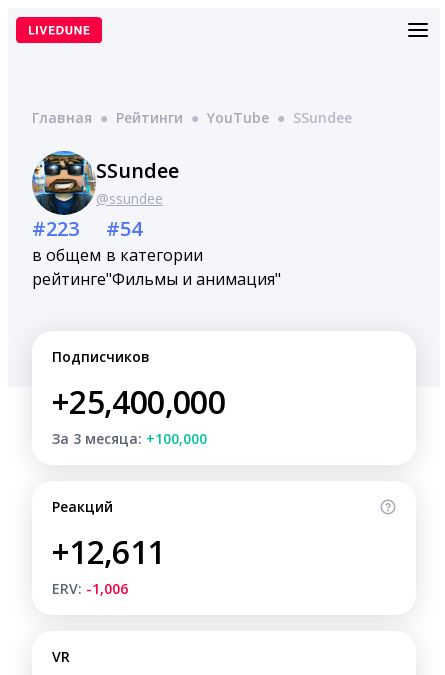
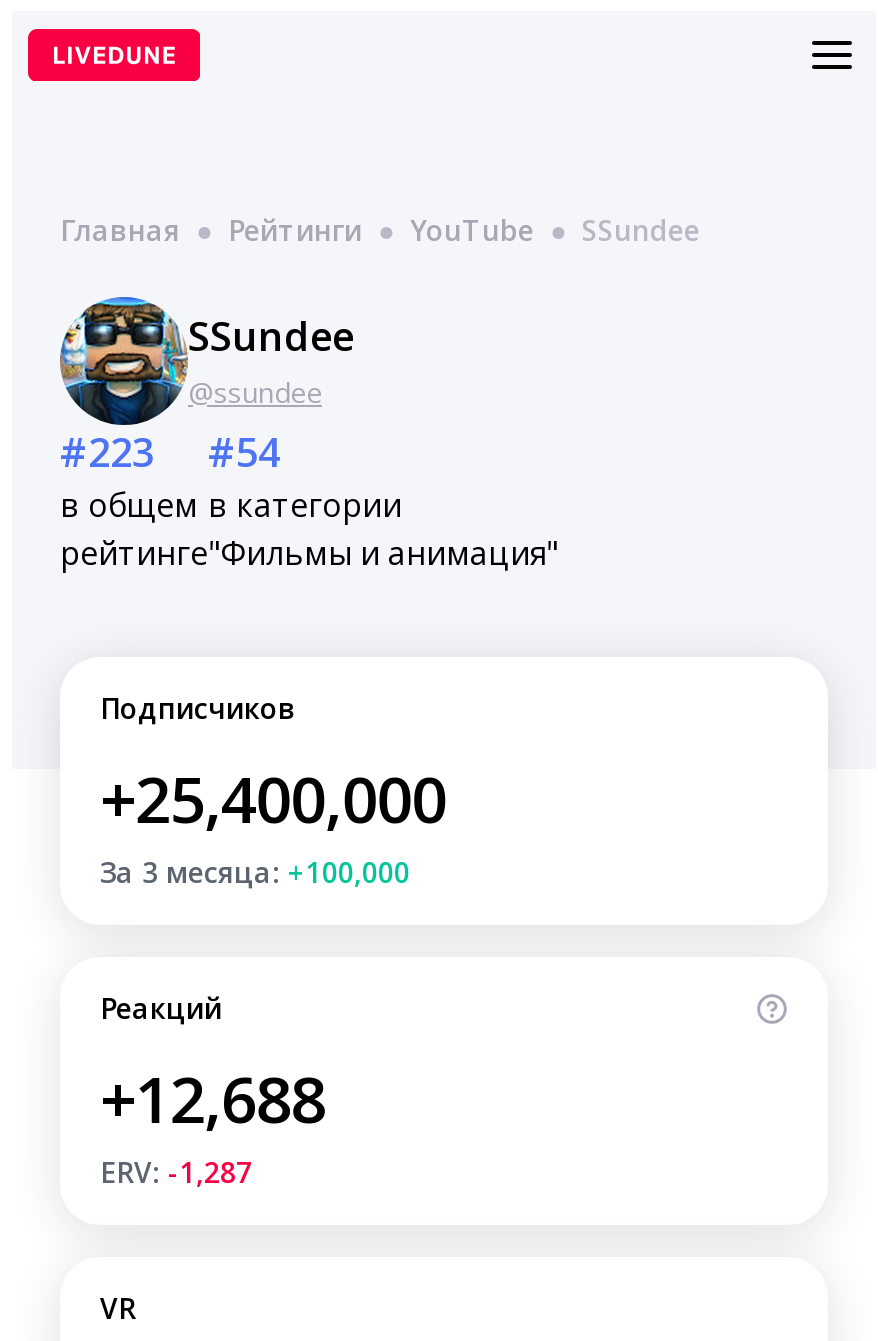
- +12,611
+ +12,688

- ERV: -1,006
+ ERV: -1,287
